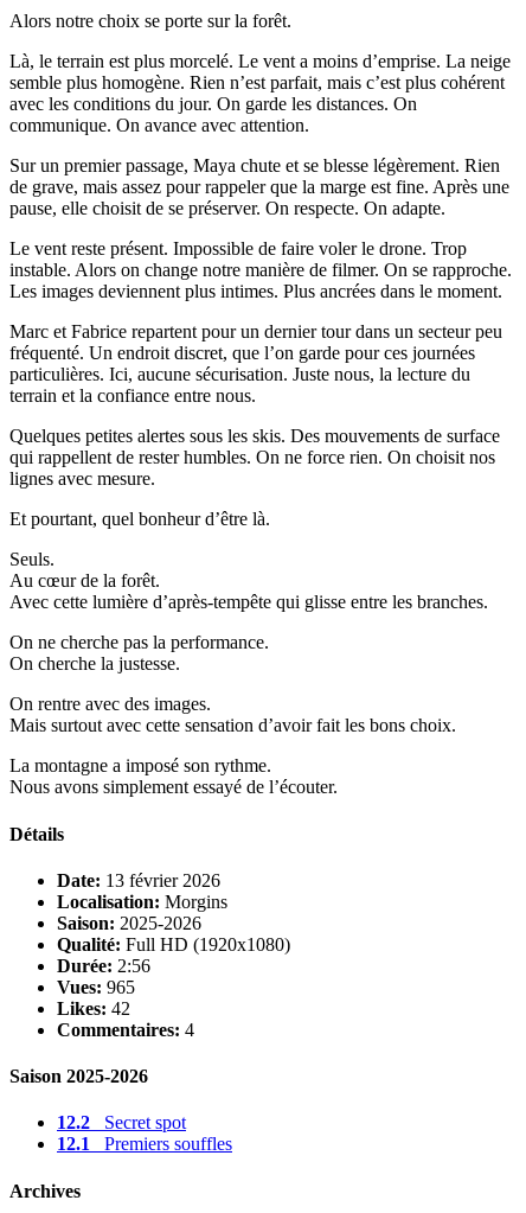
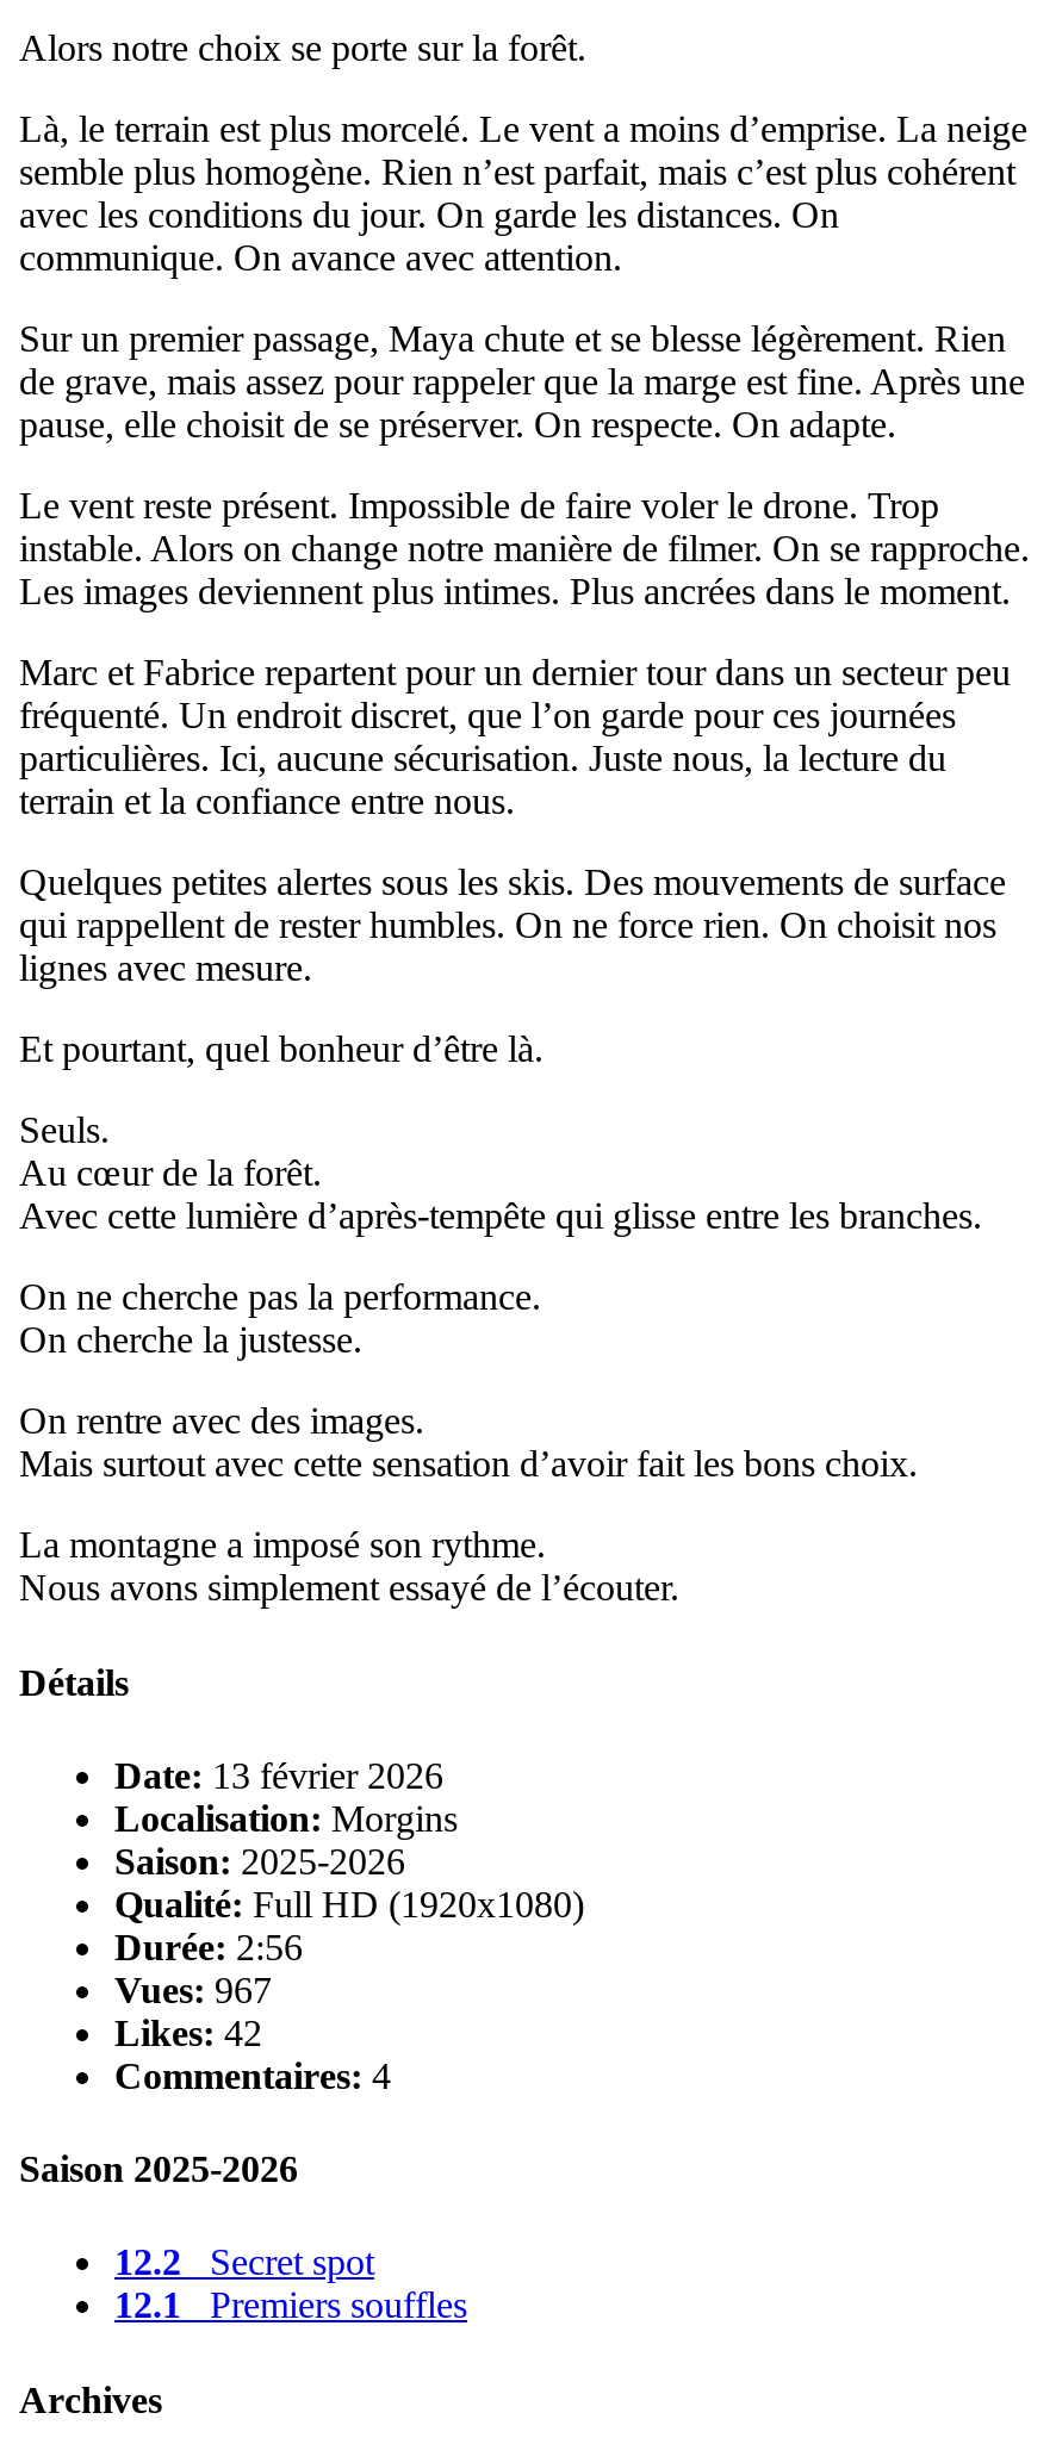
- Vues: 965
+ Vues: 967
